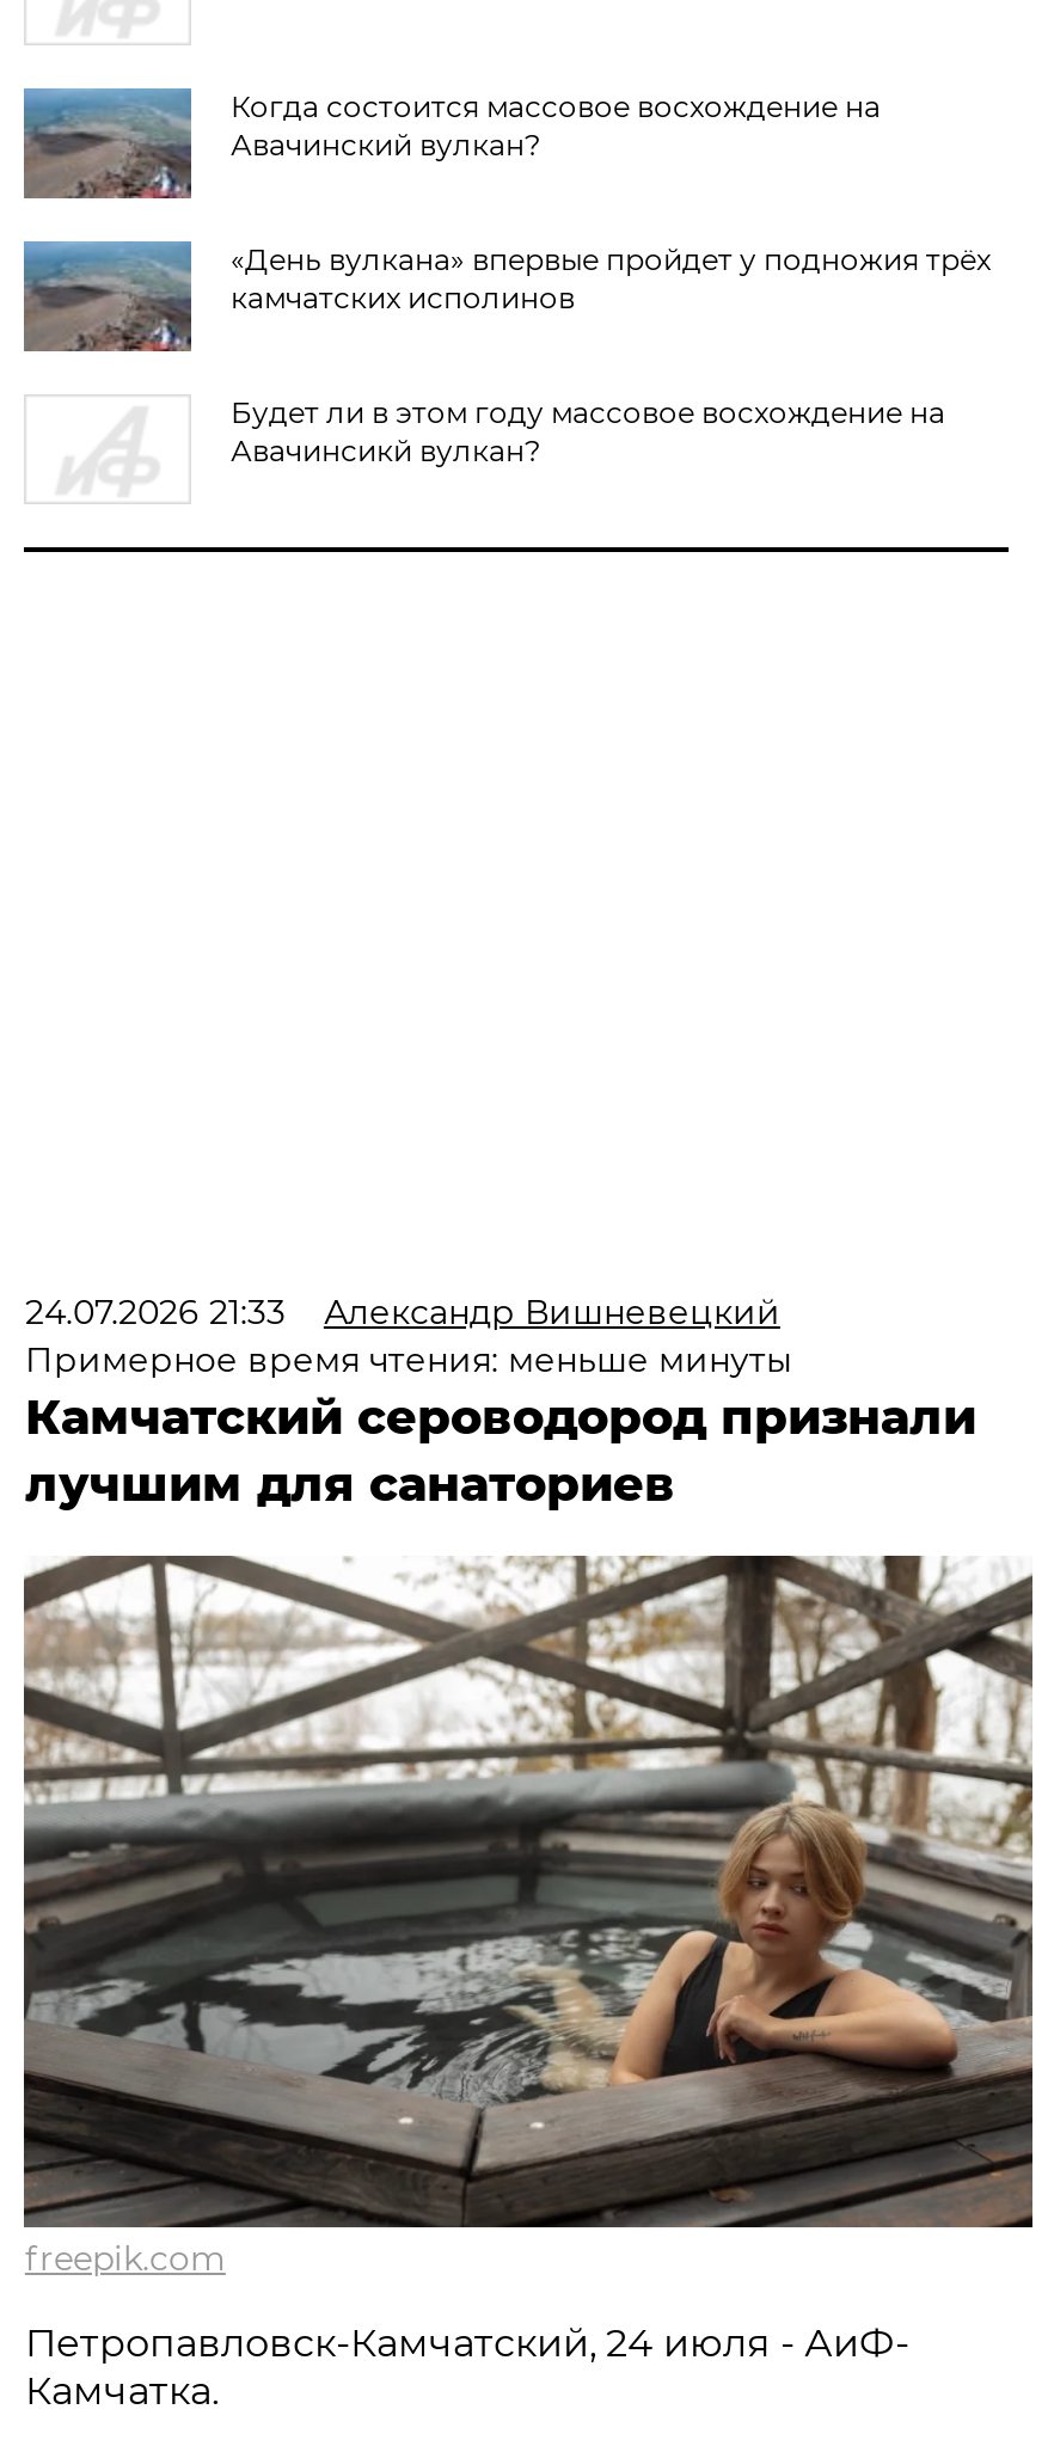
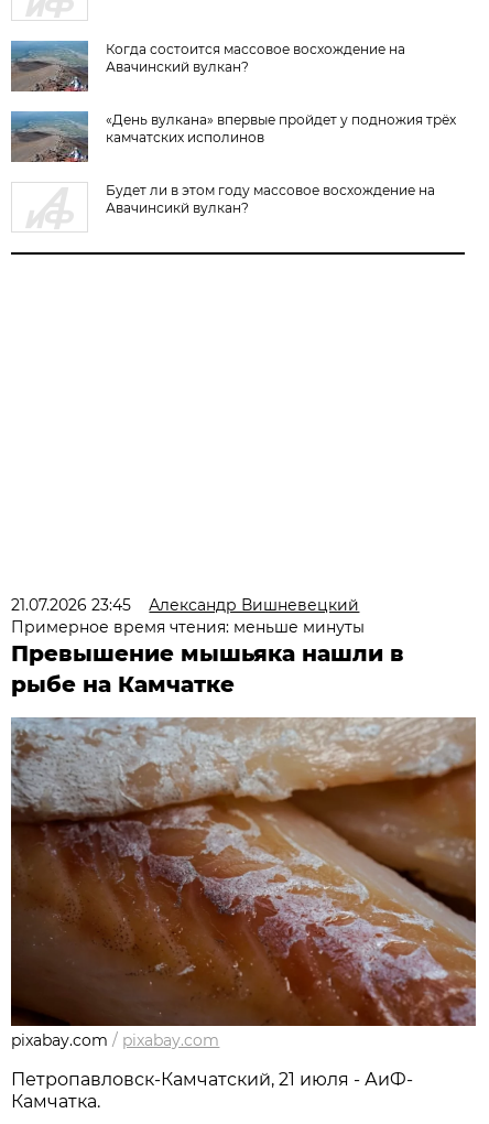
- 24.07.2026 21:33 Александр Вишневецкий
+ 21.07.2026 23:45 Александр Вишневецкий

- Камчатский сероводород признали
- лучшим для санаториев
+ Превышение мышьяка нашли в
+ рыбе на Камчатке

- [image]
- freepik.com
+ [image]
+ pixabay.com / pixabay.com

- Петропавловск-Камчатский, 24 июля - АиФ-
+ Петропавловск-Камчатский, 21 июля - АиФ-
